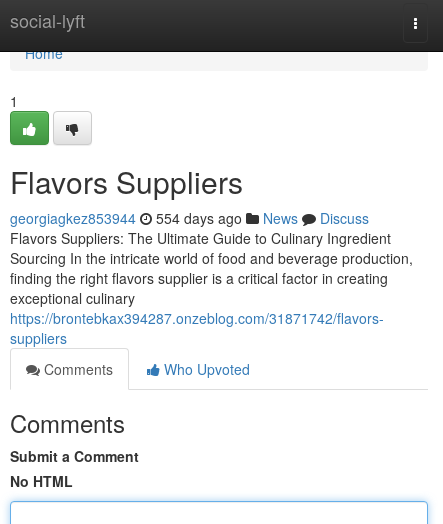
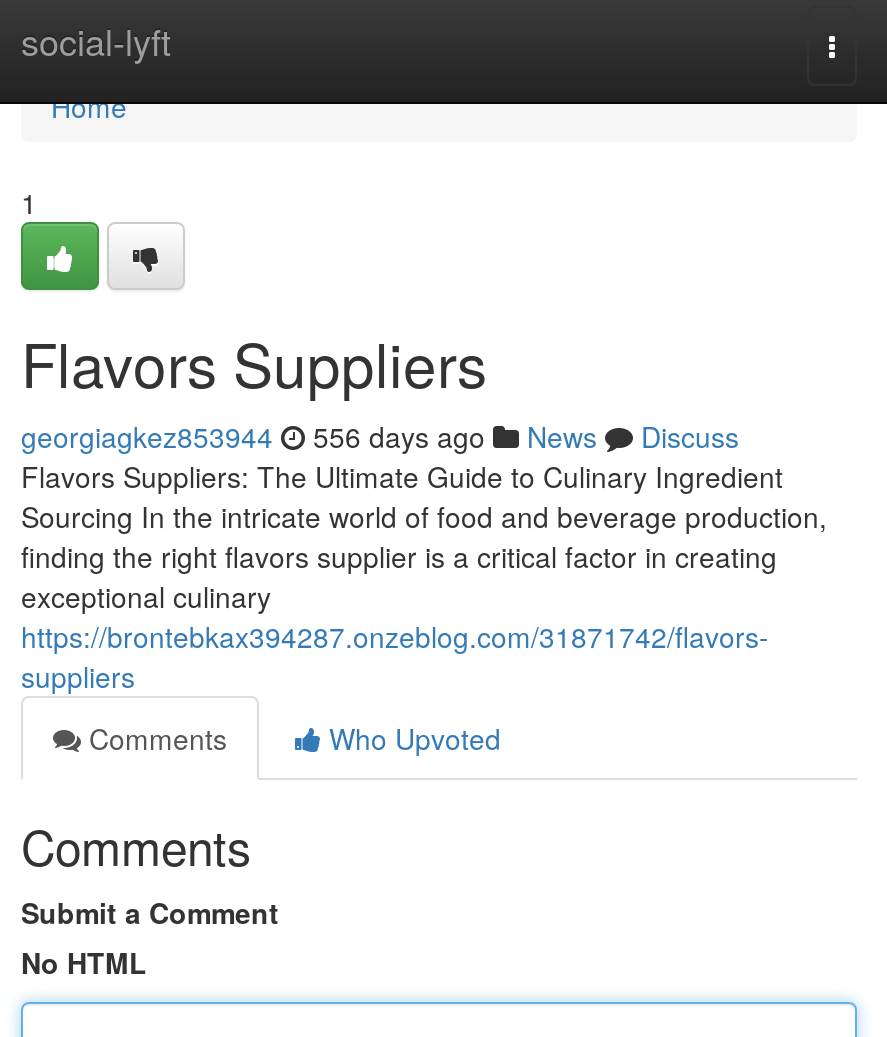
- georgiagkez853944 554 days ago News Discuss
+ georgiagkez853944 556 days ago News Discuss
